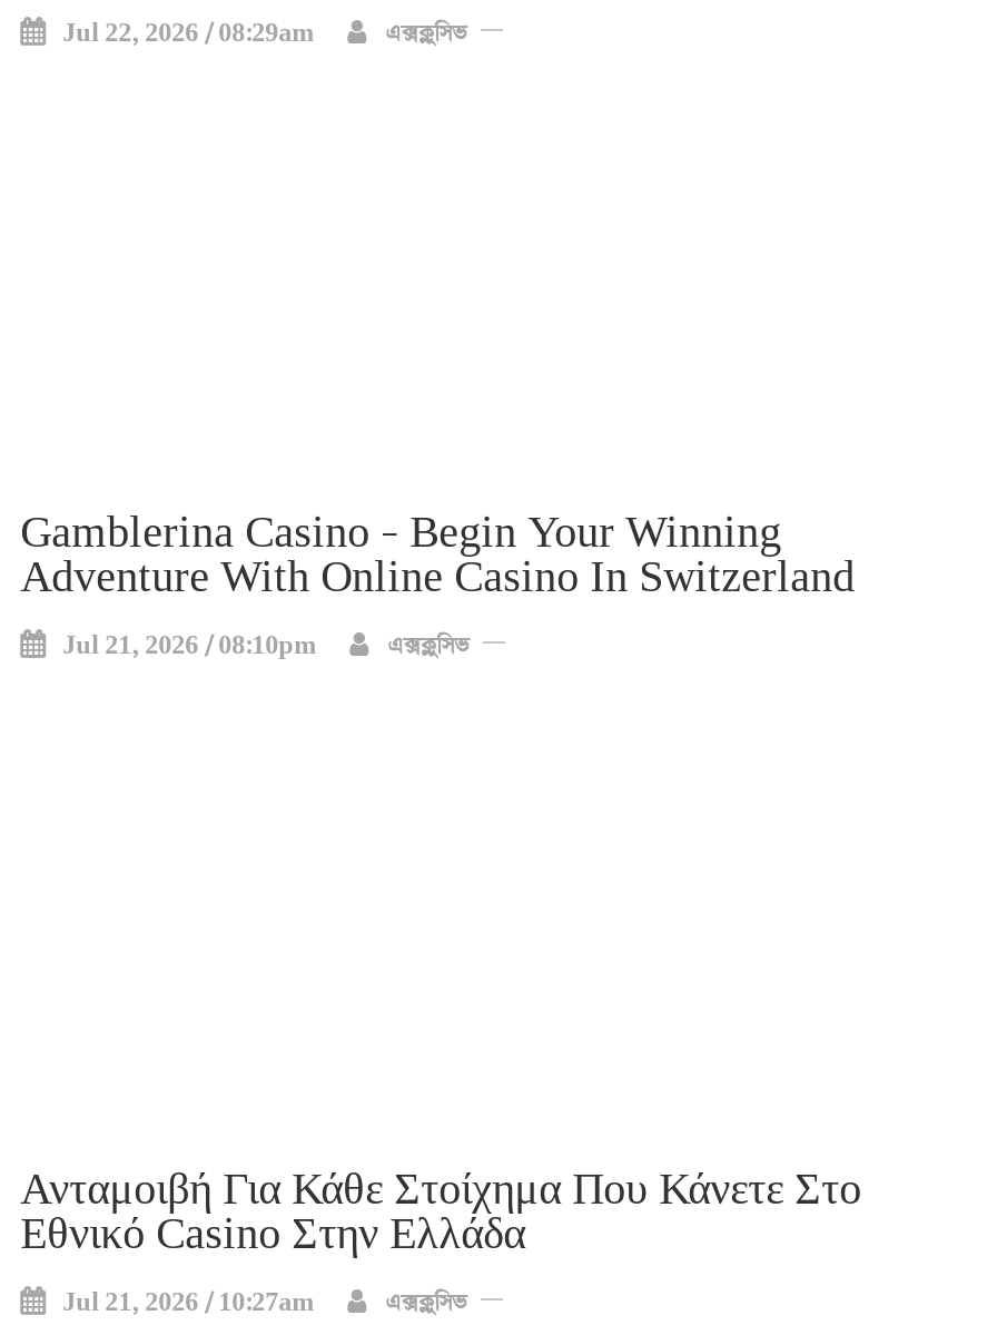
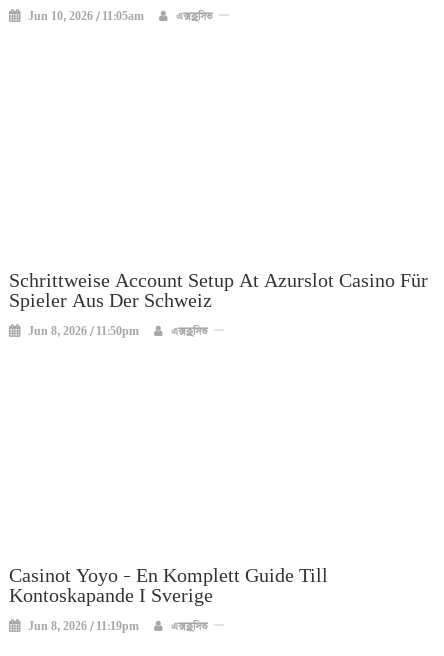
- Jul 22, 2026 / 08:29am
+ Jun 10, 2026 / 11:05am

- Gamblerina Casino – Begin Your Winning
- Adventure With Online Casino In Switzerland
+ Schrittweise Account Setup At Azurslot Casino Für
+ Spieler Aus Der Schweiz

- Jul 21, 2026 / 08:10pm
+ Jun 8, 2026 / 11:50pm

- Ανταμοιβή Για Κάθε Στοίχημα Που Κάνετε Στο
- Εθνικό Casino Στην Ελλάδα
+ Casinot Yoyo – En Komplett Guide Till
+ Kontoskapande I Sverige

- Jul 21, 2026 / 10:27am
+ Jun 8, 2026 / 11:19pm
